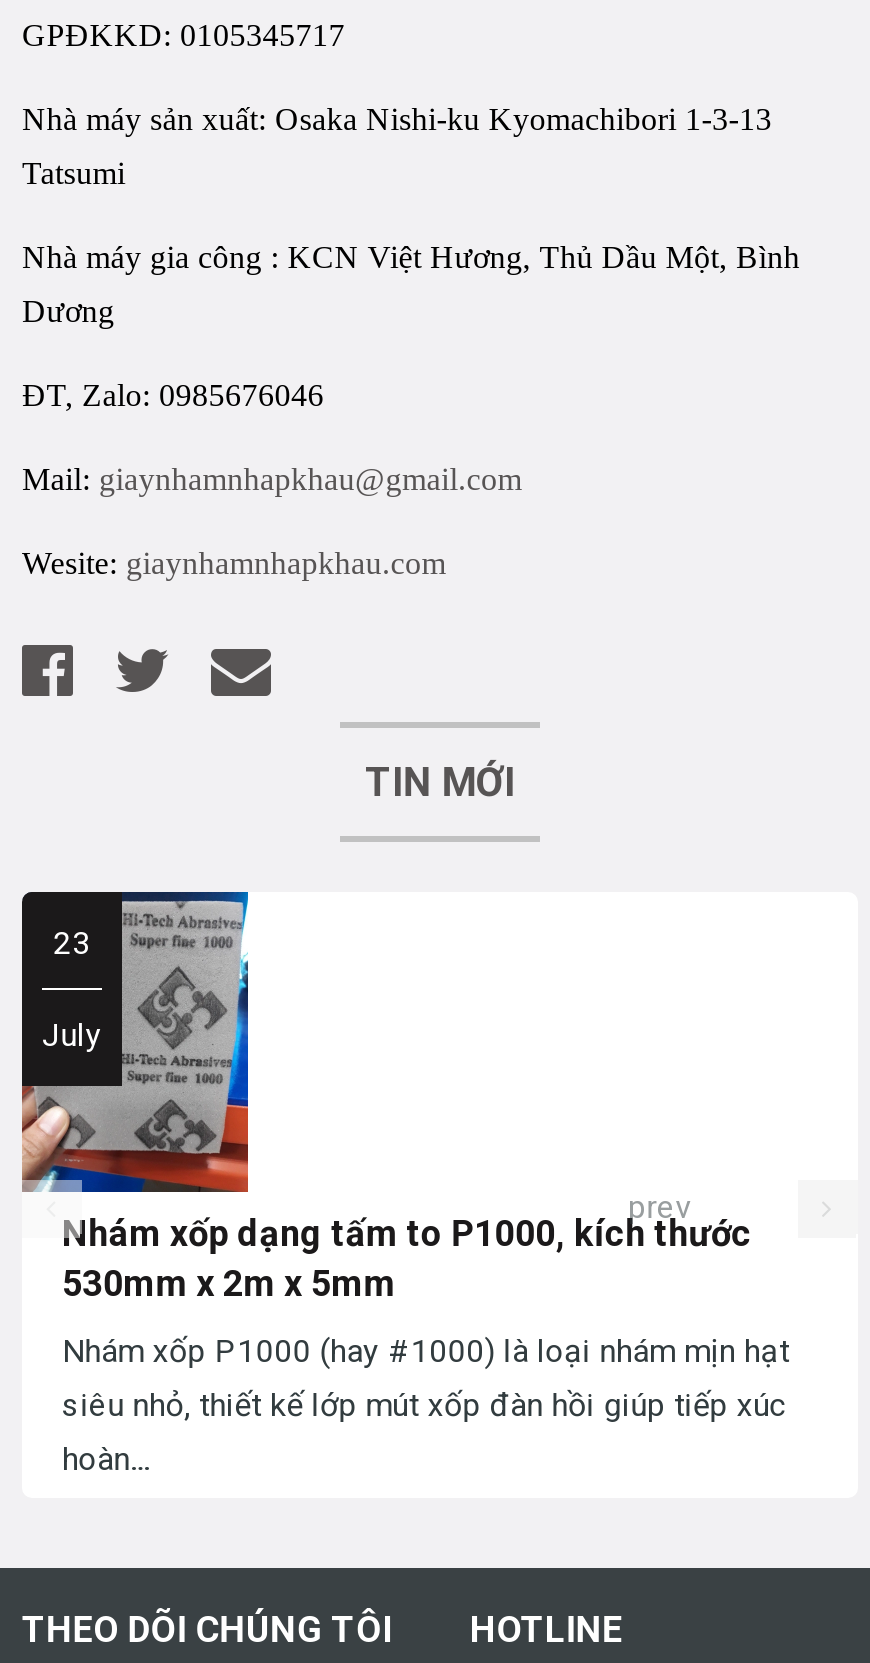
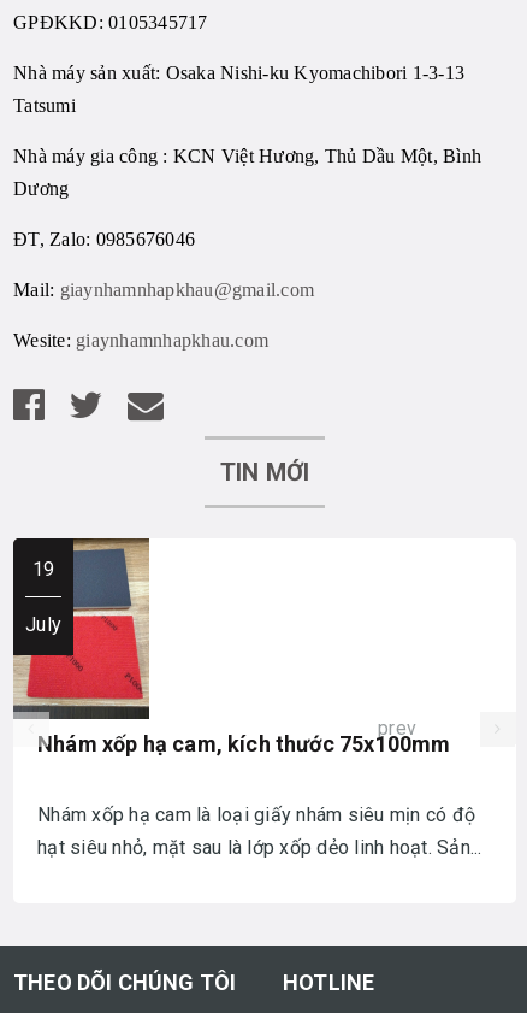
- [image]
- 23
+ [image]
+ 19

- Nhám xốp dạng tấm to P1000, kích thước
- 530mm x 2m x 5mm
+ Nhám xốp hạ cam, kích thước 75x100mm

- Nhám xốp P1000 (hay #1000) là loại nhám mịn hạt
- siêu nhỏ, thiết kế lớp mút xốp đàn hồi giúp tiếp xúc
- hoàn...
+ Nhám xốp hạ cam là loại giấy nhám siêu mịn có độ
+ hạt siêu nhỏ, mặt sau là lớp xốp dẻo linh hoạt. Sản...
